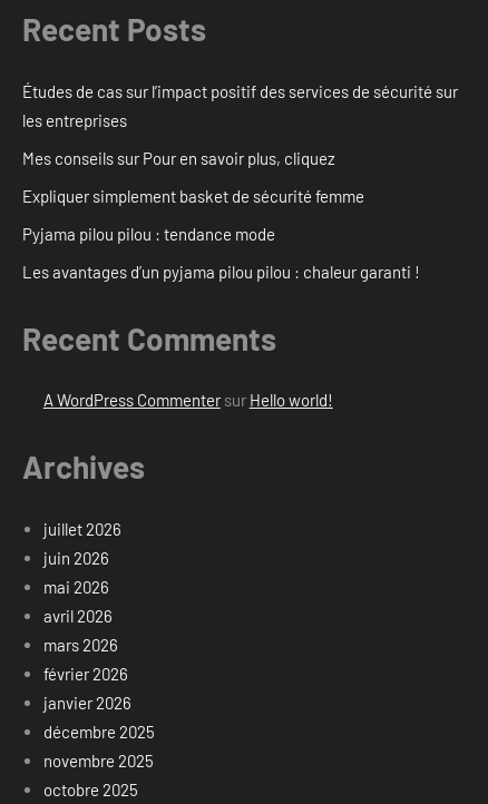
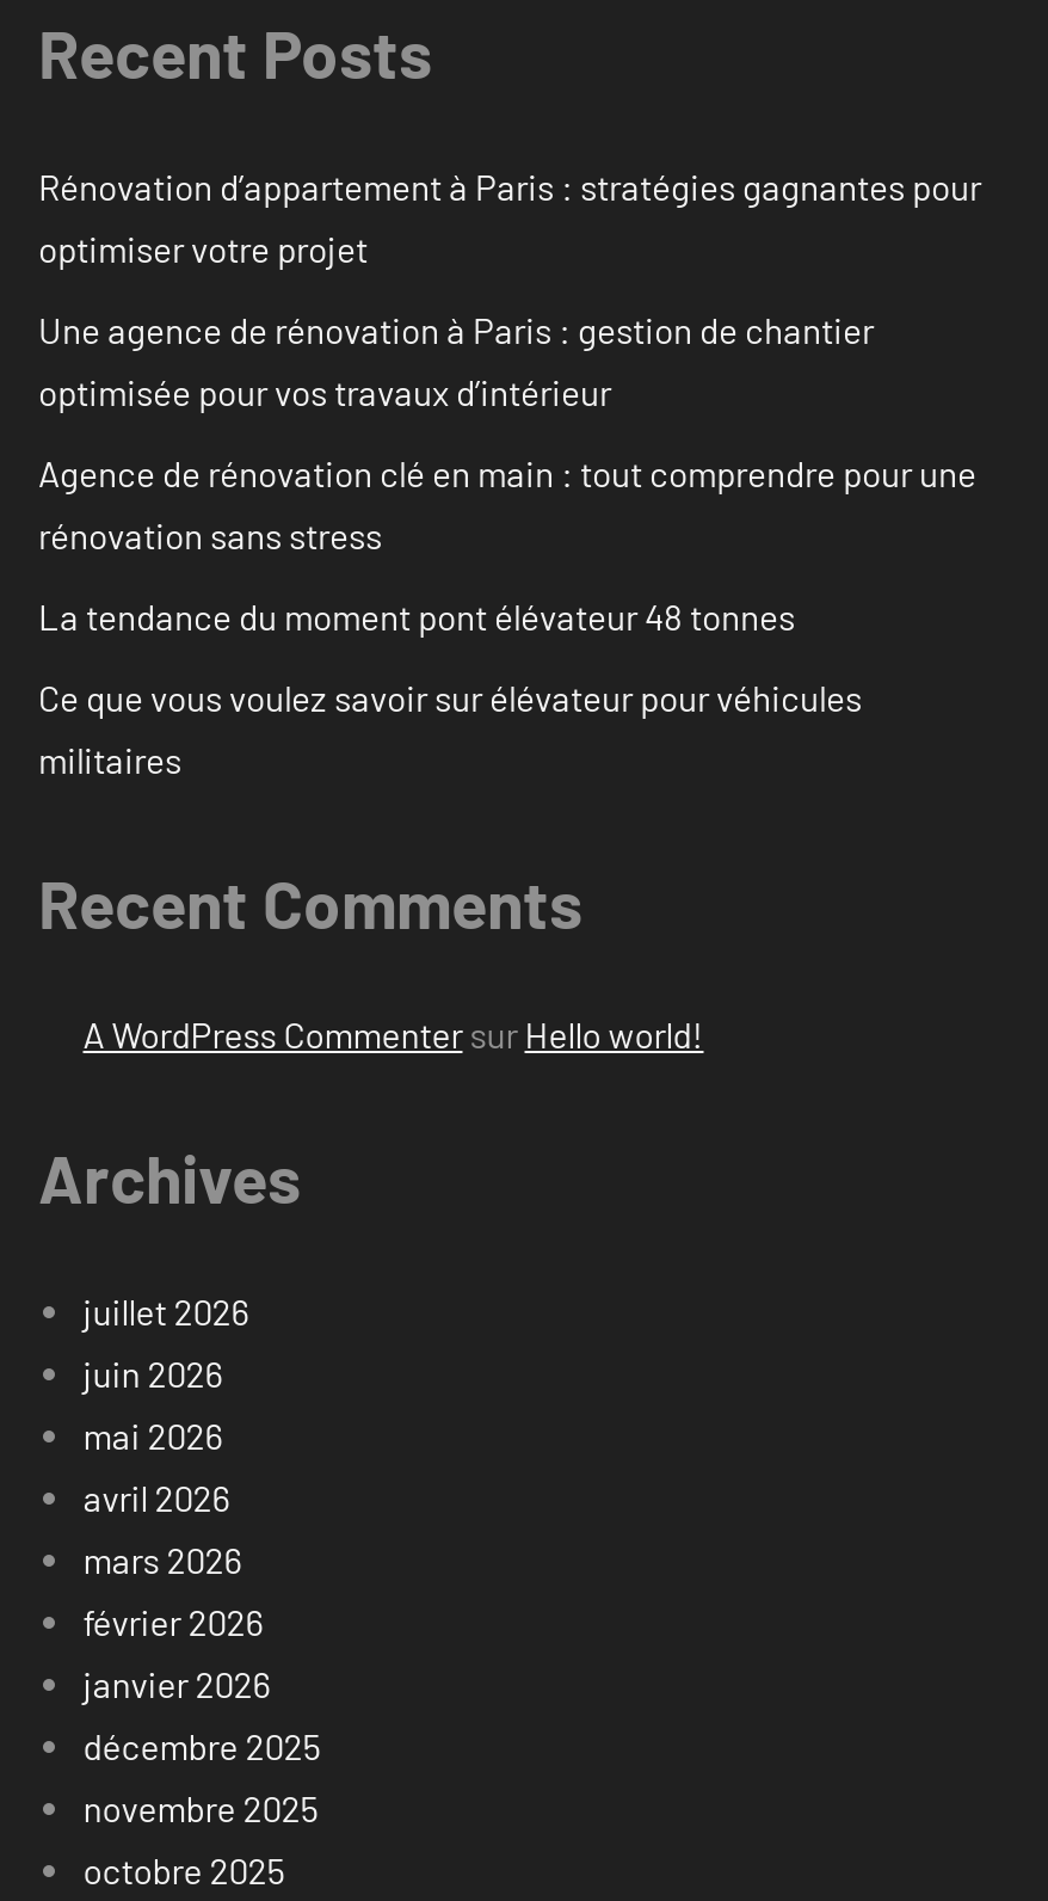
- Études de cas sur l’impact positif des services de sécurité sur
- les entreprises
+ Rénovation d’appartement à Paris : stratégies gagnantes pour
+ optimiser votre projet

- Mes conseils sur Pour en savoir plus, cliquez
+ Une agence de rénovation à Paris : gestion de chantier
+ optimisée pour vos travaux d’intérieur

- Expliquer simplement basket de sécurité femme
+ Agence de rénovation clé en main : tout comprendre pour une
+ rénovation sans stress

- Pyjama pilou pilou : tendance mode
+ La tendance du moment pont élévateur 48 tonnes

- Les avantages d’un pyjama pilou pilou : chaleur garanti !
+ Ce que vous voulez savoir sur élévateur pour véhicules
+ militaires
